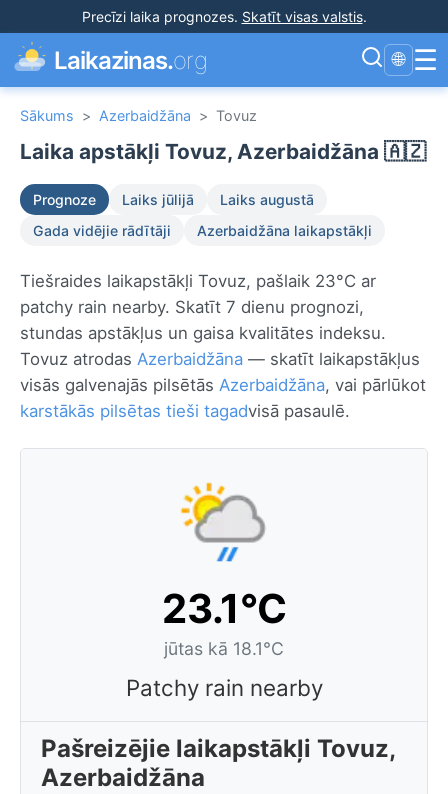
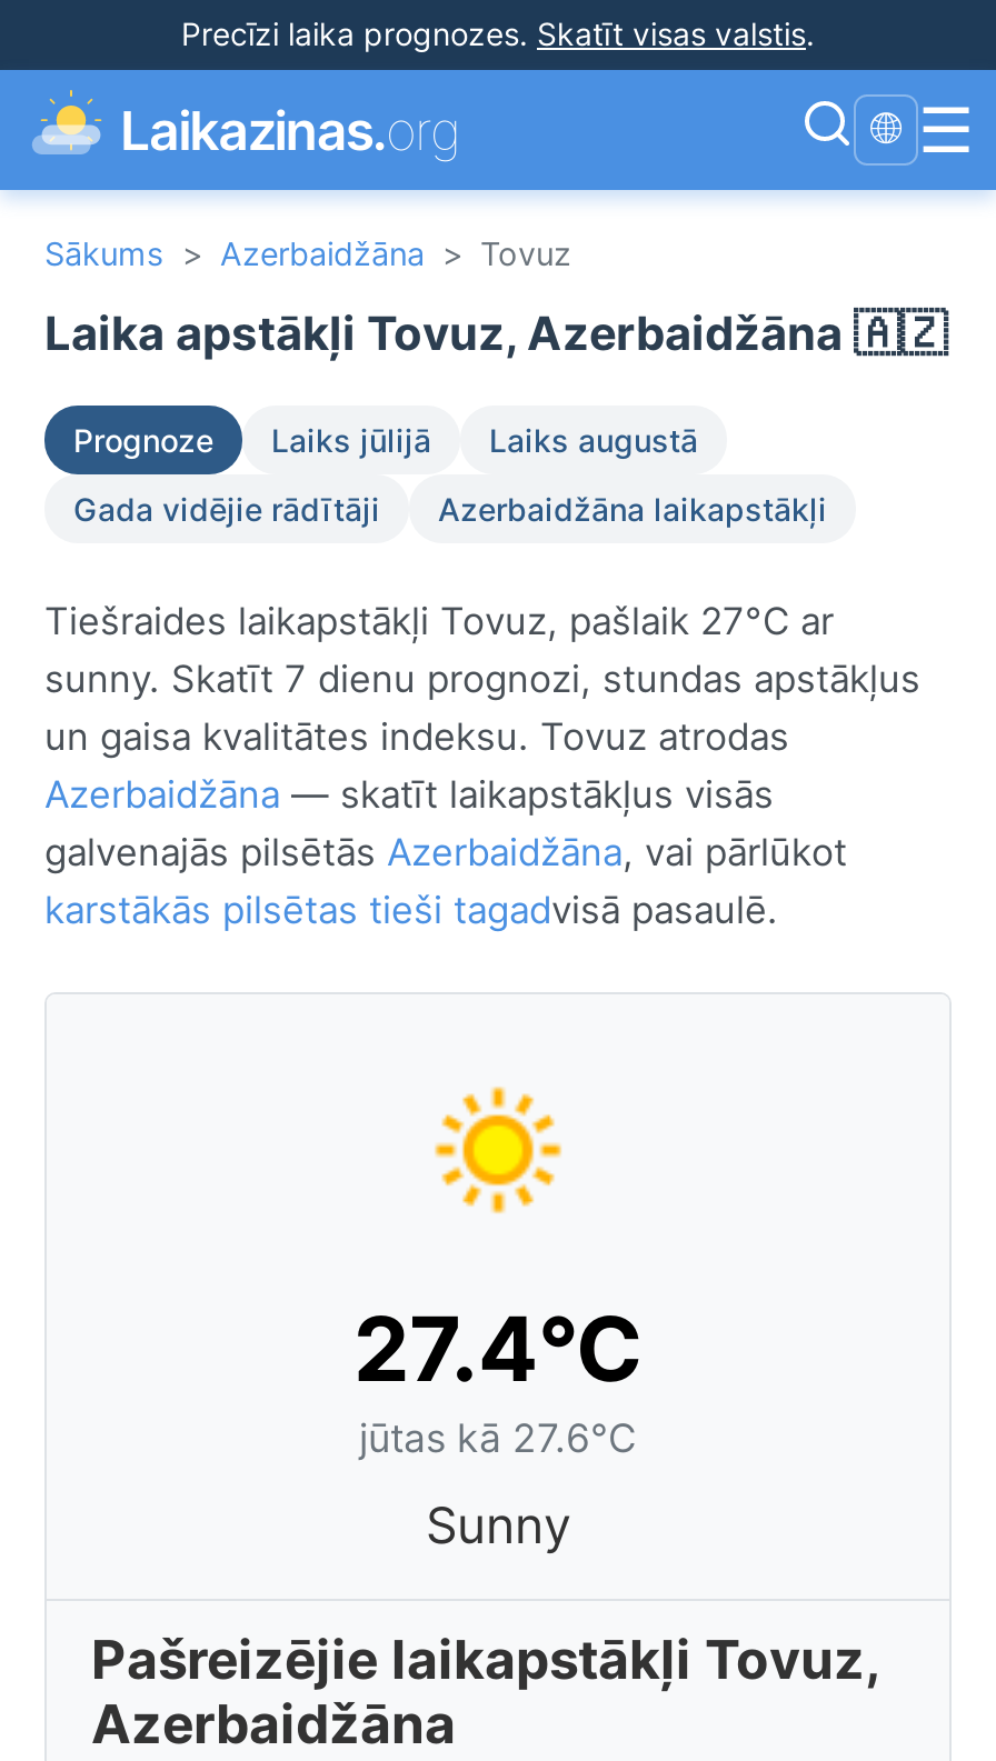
- Tiešraides laikapstākļi Tovuz, pašlaik 23°C ar
- patchy rain nearby. Skatīt 7 dienu prognozi,
- stundas apstākļus un gaisa kvalitātes indeksu.
- Tovuz atrodas Azerbaidžāna — skatīt laikapstākļus
- visās galvenajās pilsētās Azerbaidžāna, vai pārlūkot
+ Tiešraides laikapstākļi Tovuz, pašlaik 27°C ar
+ sunny. Skatīt 7 dienu prognozi, stundas apstākļus
+ un gaisa kvalitātes indeksu. Tovuz atrodas
+ Azerbaidžāna — skatīt laikapstākļus visās
+ galvenajās pilsētās Azerbaidžāna, vai pārlūkot

- [image]
- 23.1°C
- jūtas kā 18.1°C
+ [image]
+ 27.4°C
+ jūtas kā 27.6°C

- Patchy rain nearby
+ Sunny
